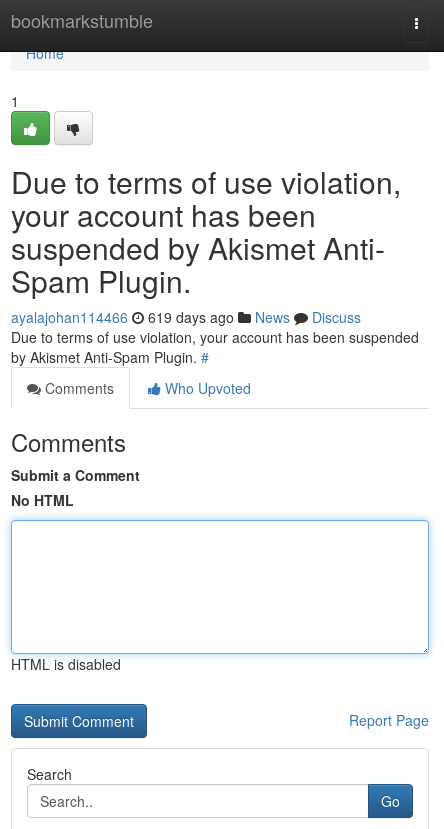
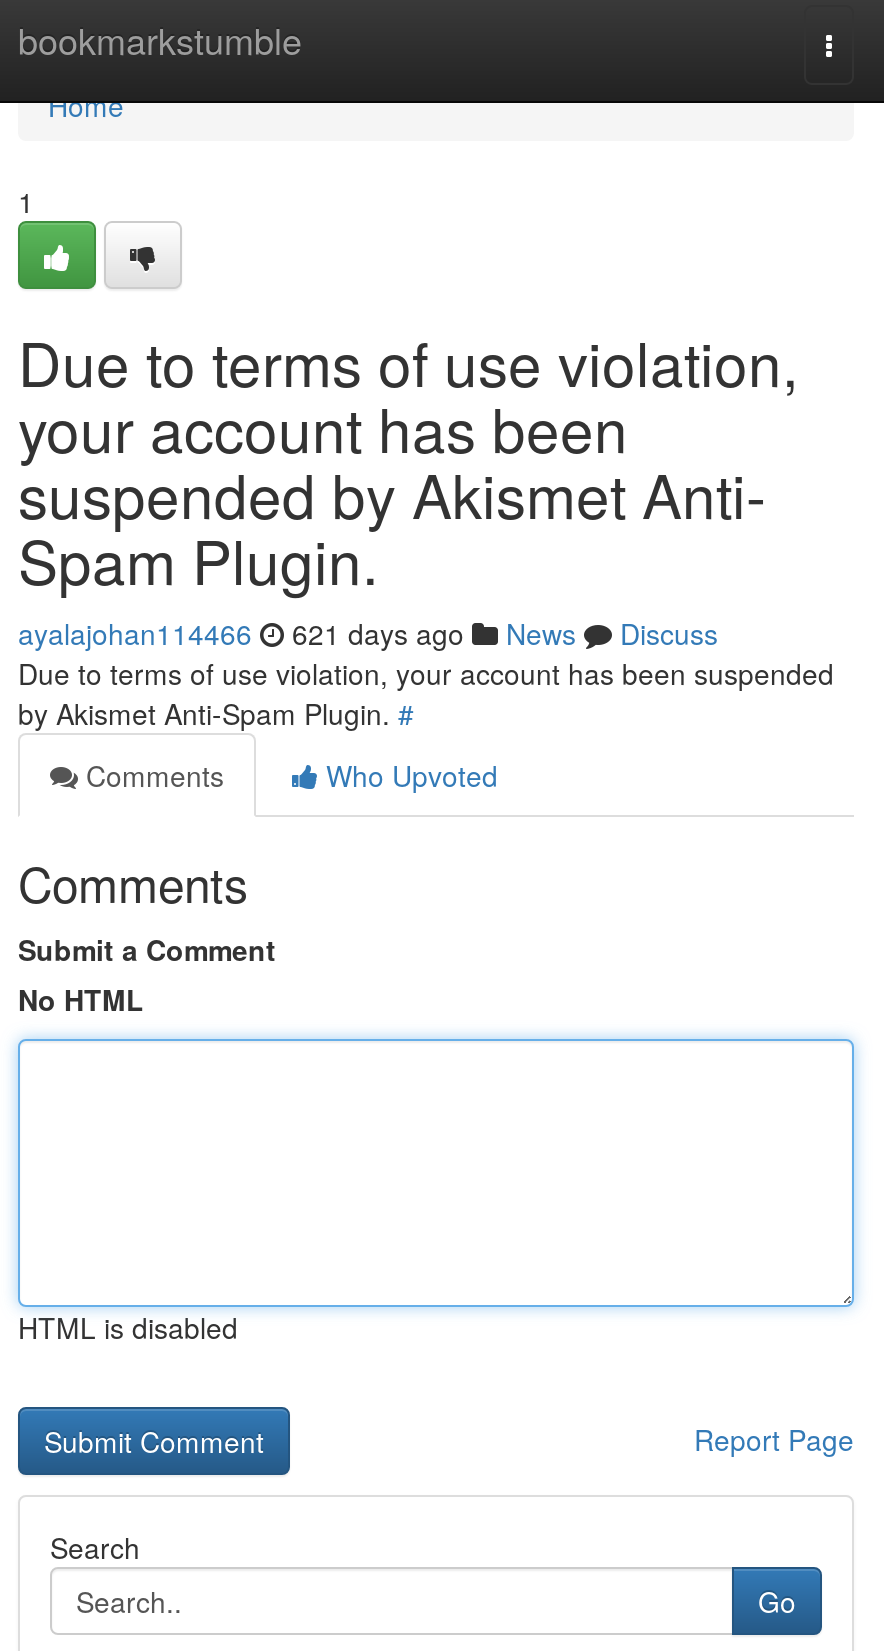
- ayalajohan114466 619 days ago News Discuss
+ ayalajohan114466 621 days ago News Discuss
